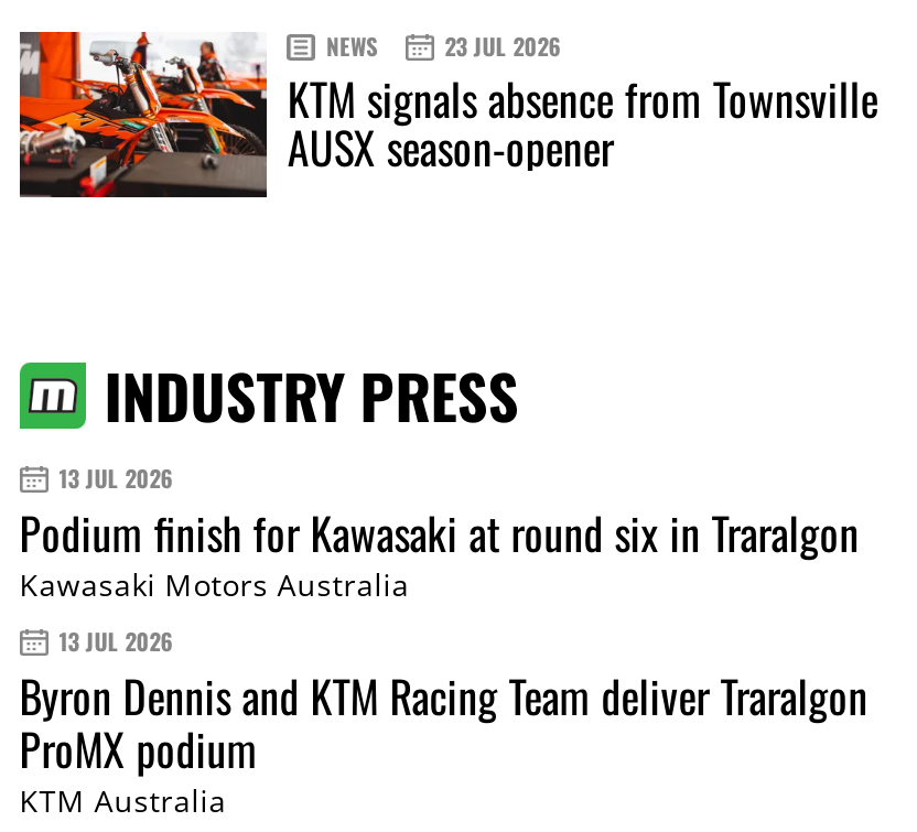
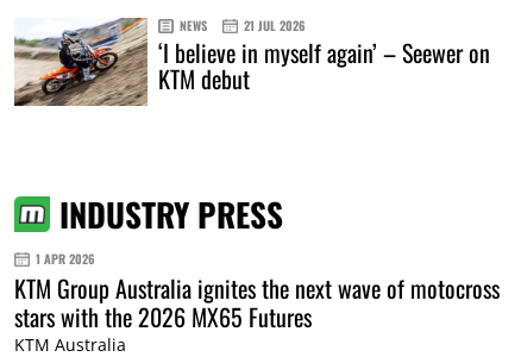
- [image]
- 23 JUL 2026
- KTM signals absence from Townsville
- AUSX season-opener
+ [image]
+ 21 JUL 2026
+ ‘I believe in myself again’ – Seewer on
+ KTM debut

- 13 JUL 2026
- Podium finish for Kawasaki at round six in Traralgon
- Kawasaki Motors Australia
- 13 JUL 2026
- Byron Dennis and KTM Racing Team deliver Traralgon
- ProMX podium
+ 1 APR 2026
+ KTM Group Australia ignites the next wave of motocross
+ stars with the 2026 MX65 Futures
